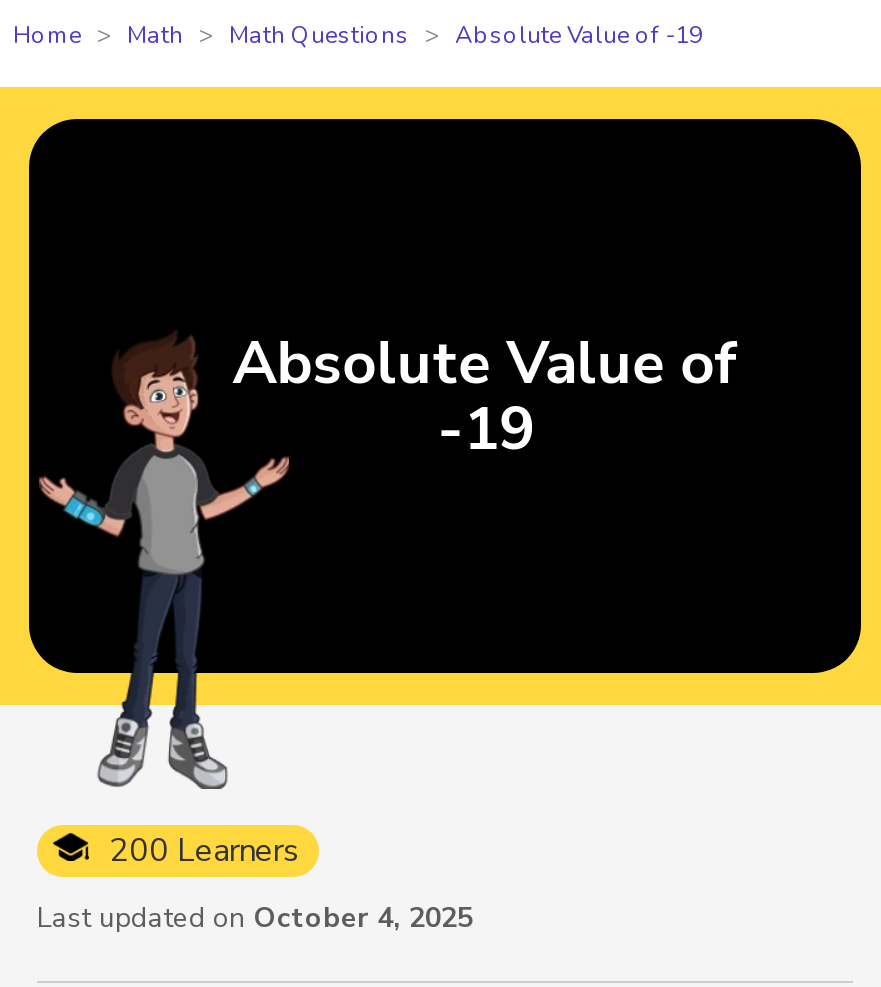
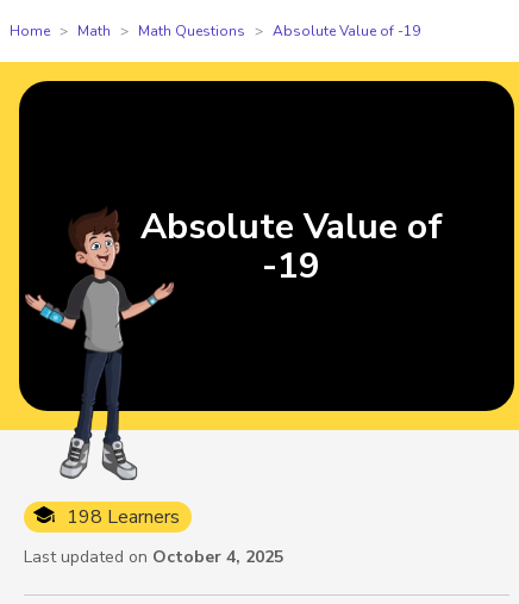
- 200 Learners
+ 198 Learners
